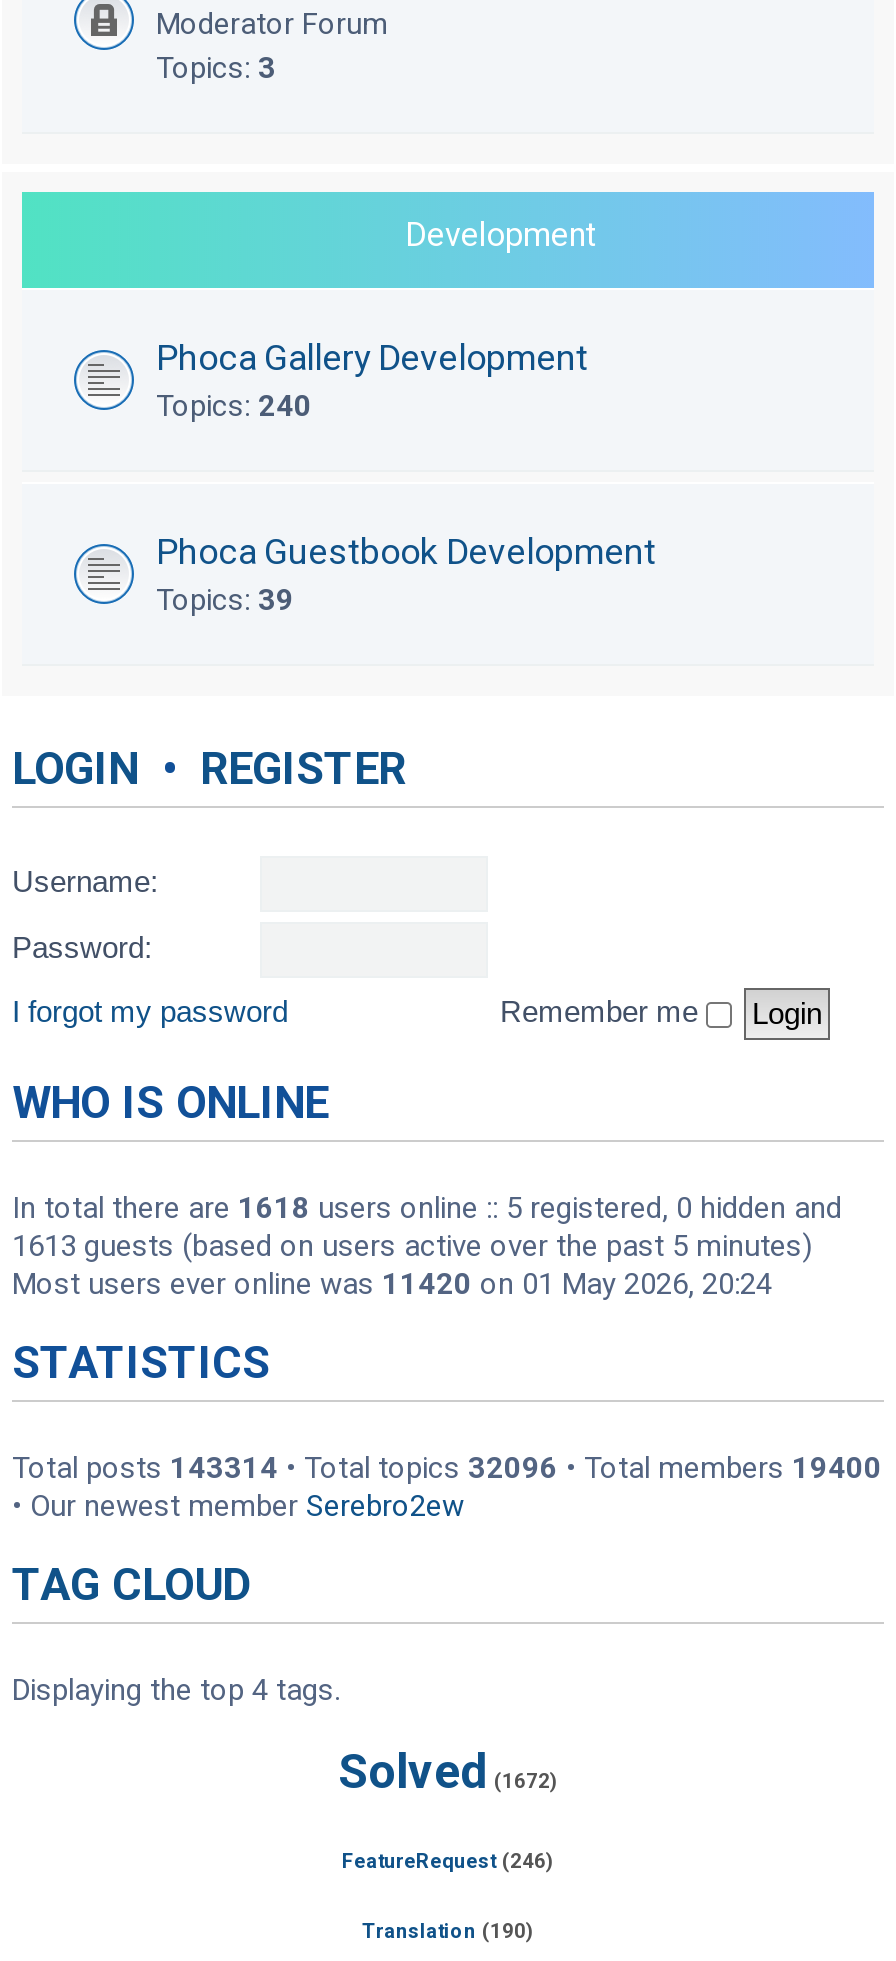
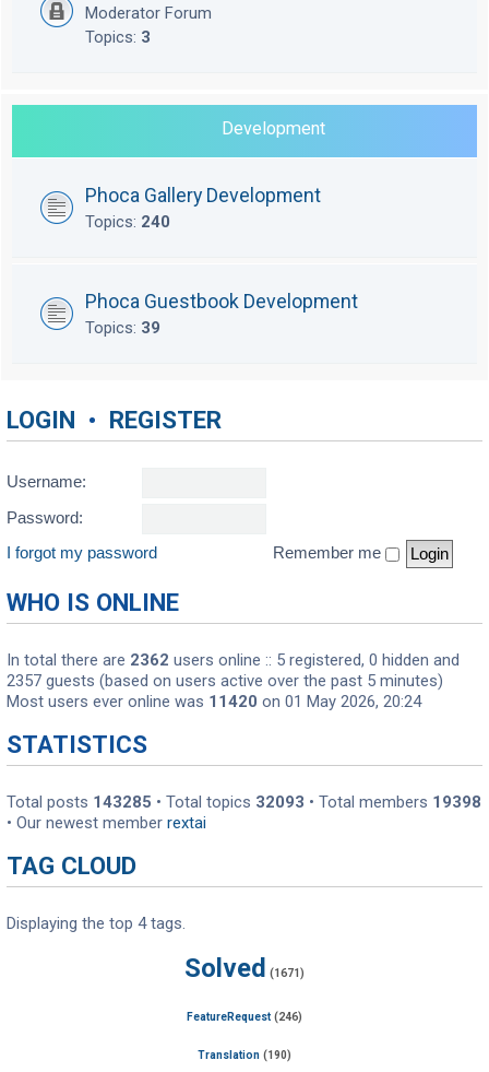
- In total there are 1618 users online :: 5 registered, 0 hidden and
+ In total there are 2362 users online :: 5 registered, 0 hidden and

- 1613 guests (based on users active over the past 5 minutes)
+ 2357 guests (based on users active over the past 5 minutes)

- Total posts 143314 • Total topics 32096 • Total members 19400
+ Total posts 143285 • Total topics 32093 • Total members 19398

- • Our newest member Serebro2ew
+ • Our newest member rextai

- Solved (1672)
+ Solved (1671)
